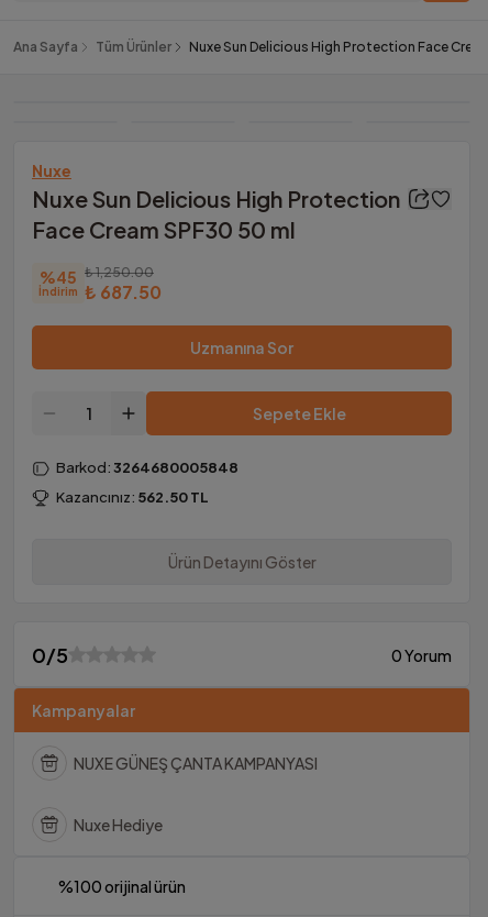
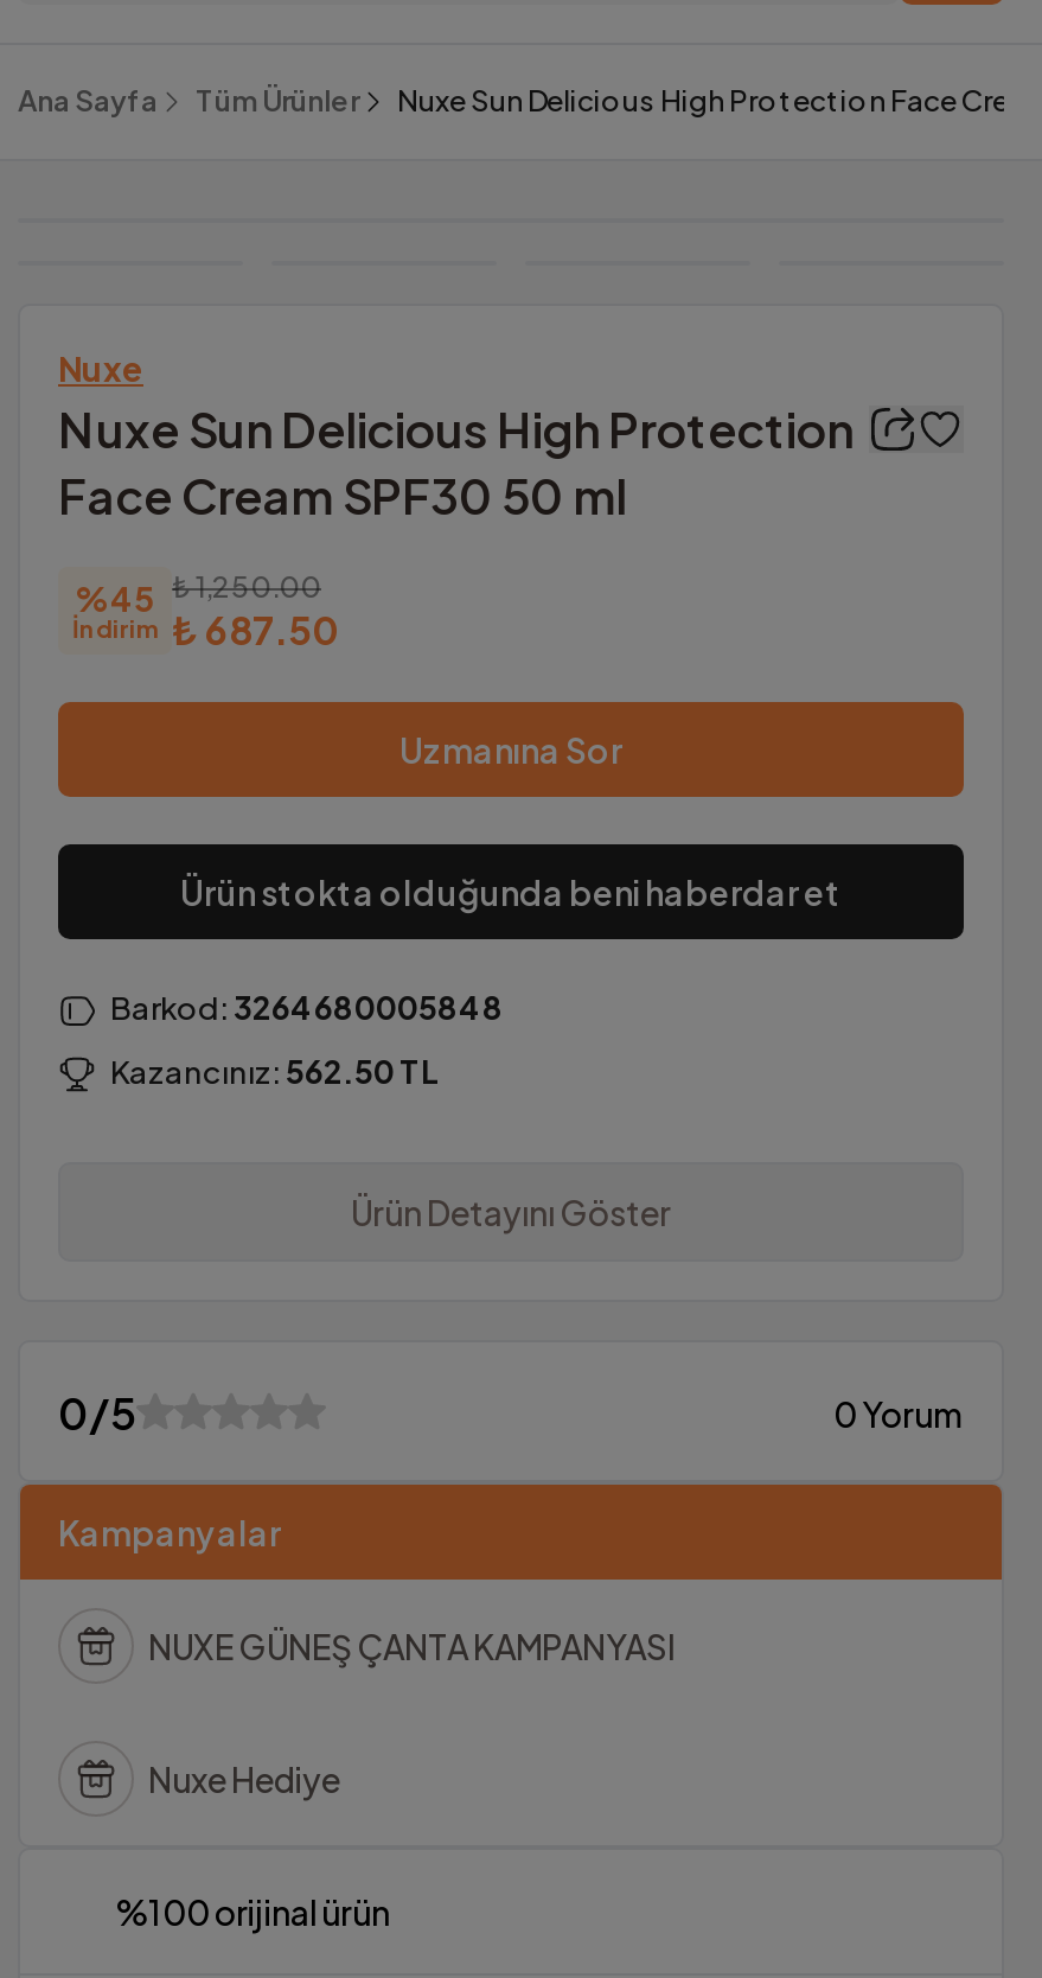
- Sepete Ekle
+ Ürün stokta olduğunda beni haberdar et
